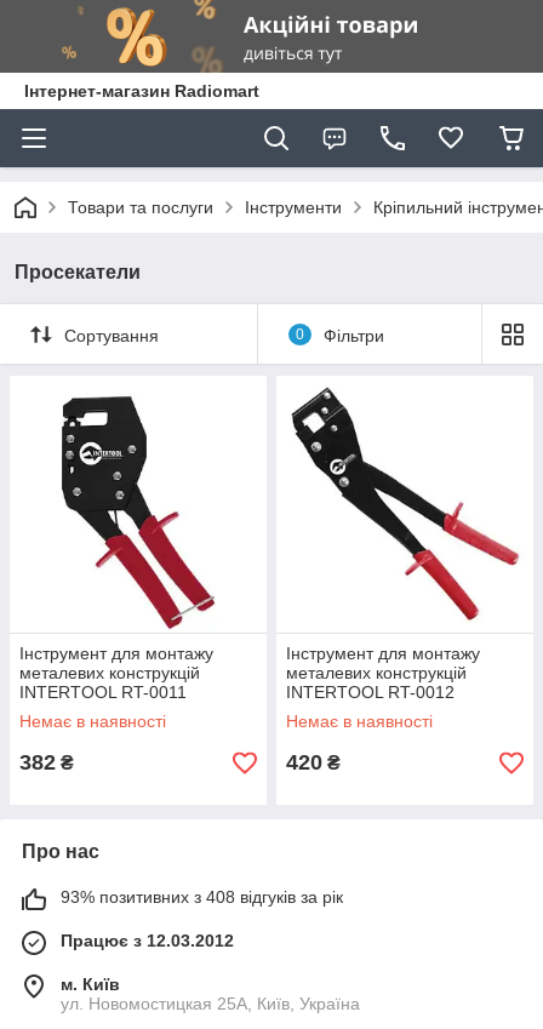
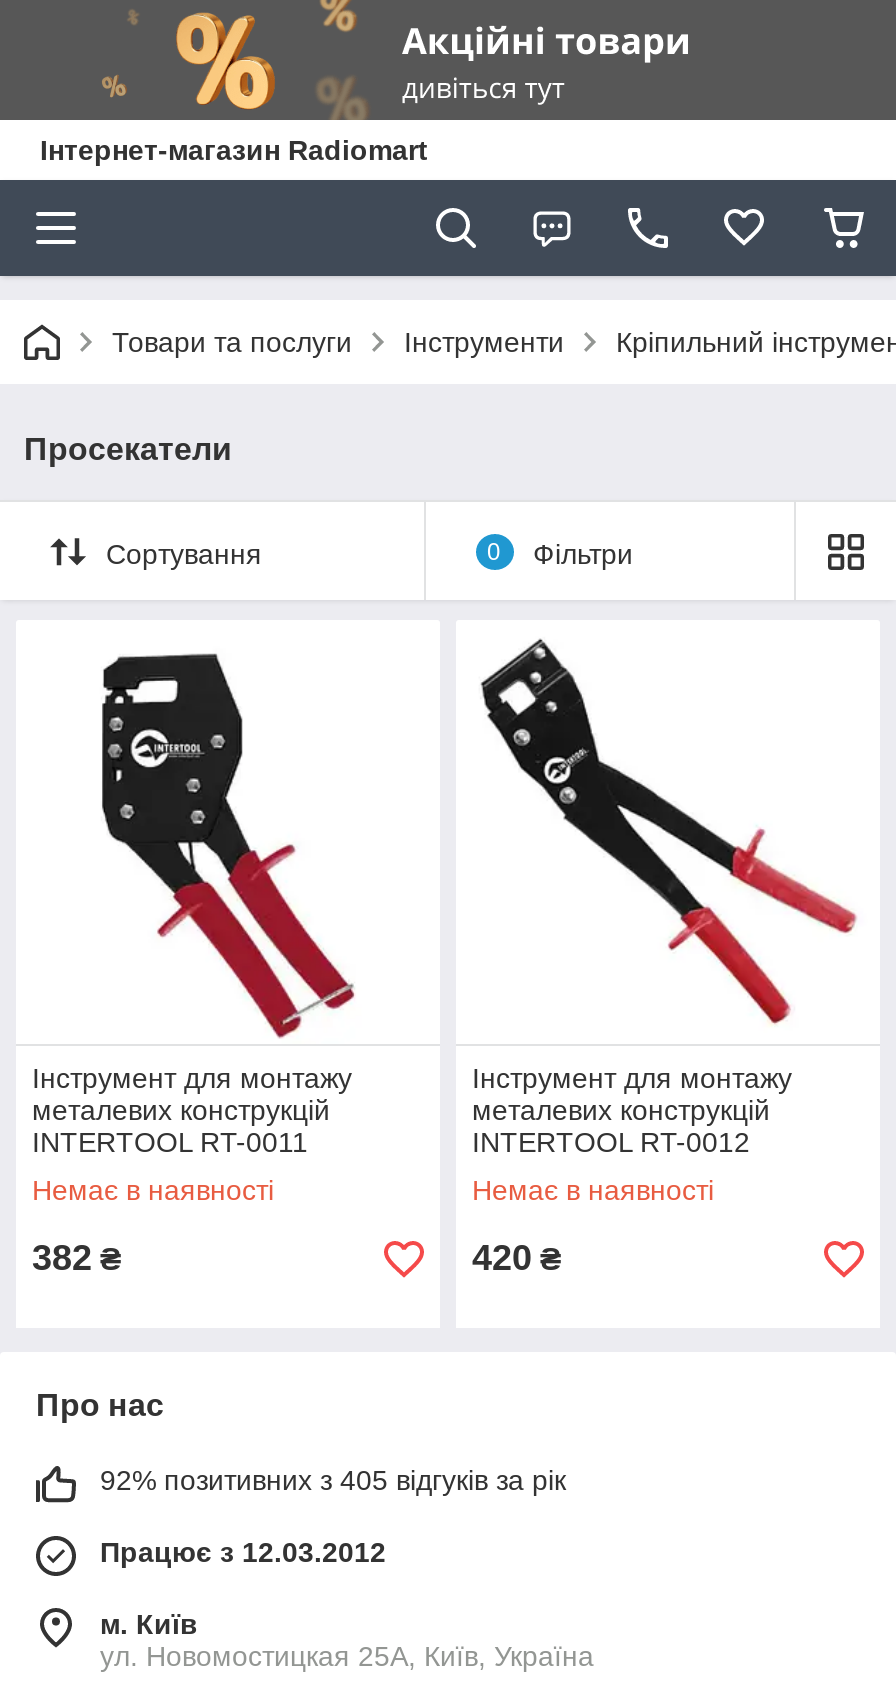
- 93% позитивних з 408 відгуків за рік
+ 92% позитивних з 405 відгуків за рік
